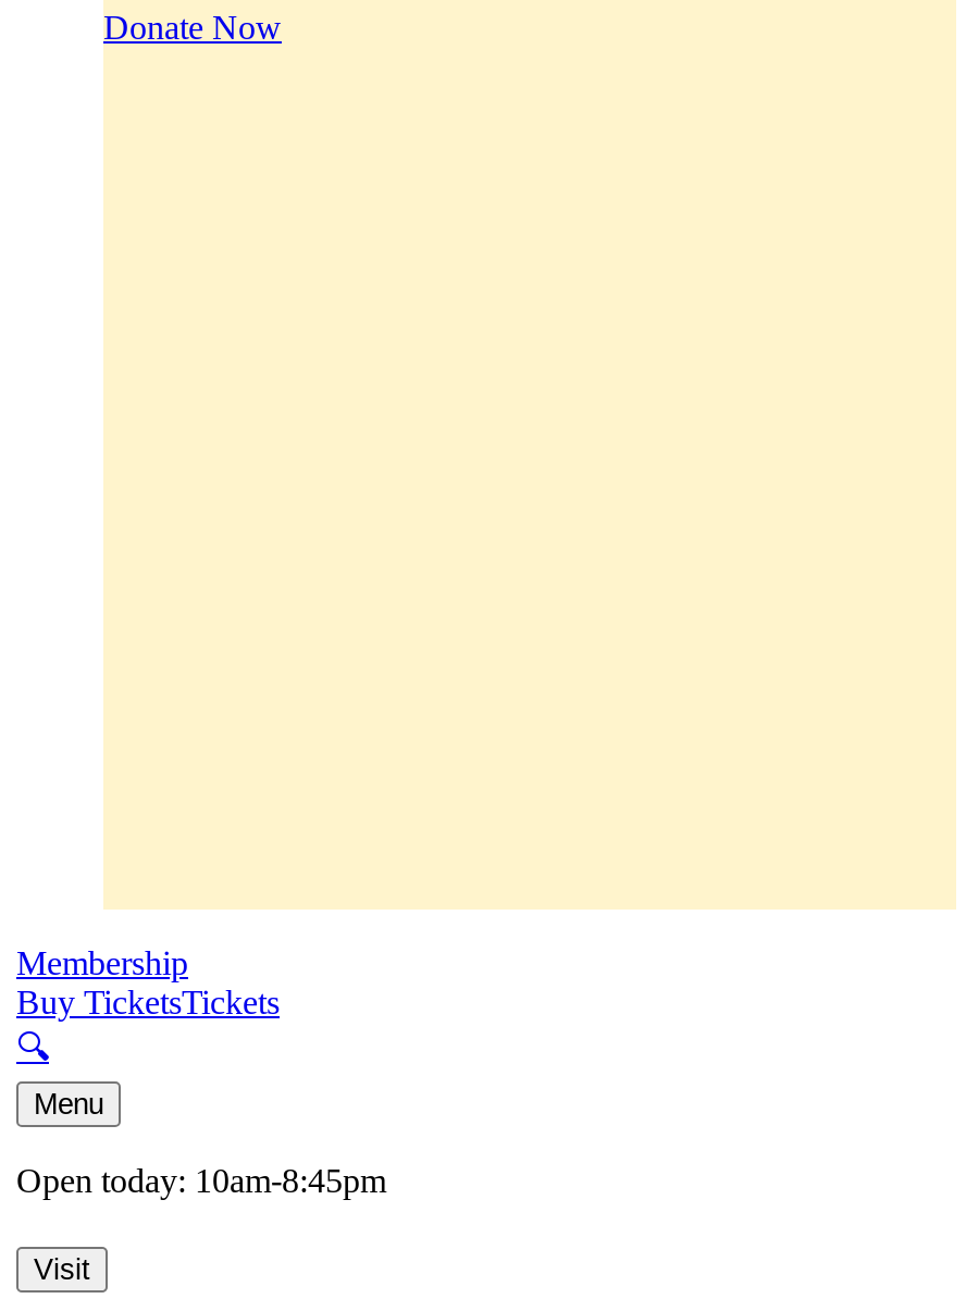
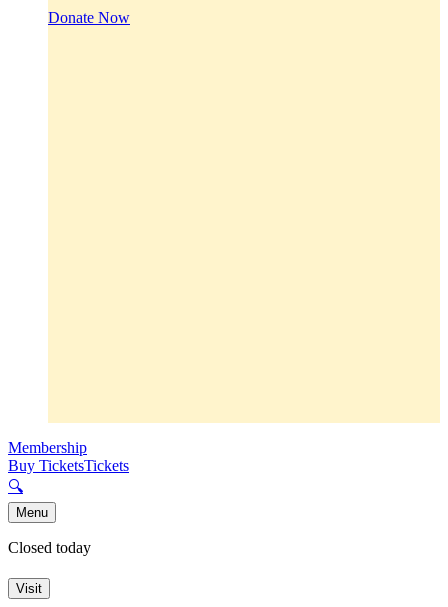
- Open today: 10am-8:45pm
+ Closed today
